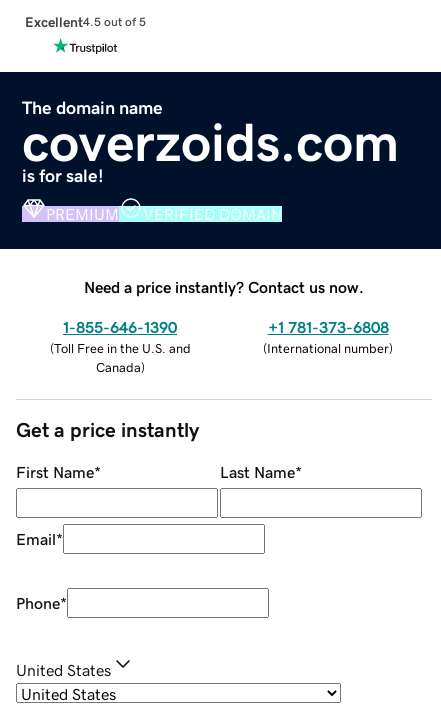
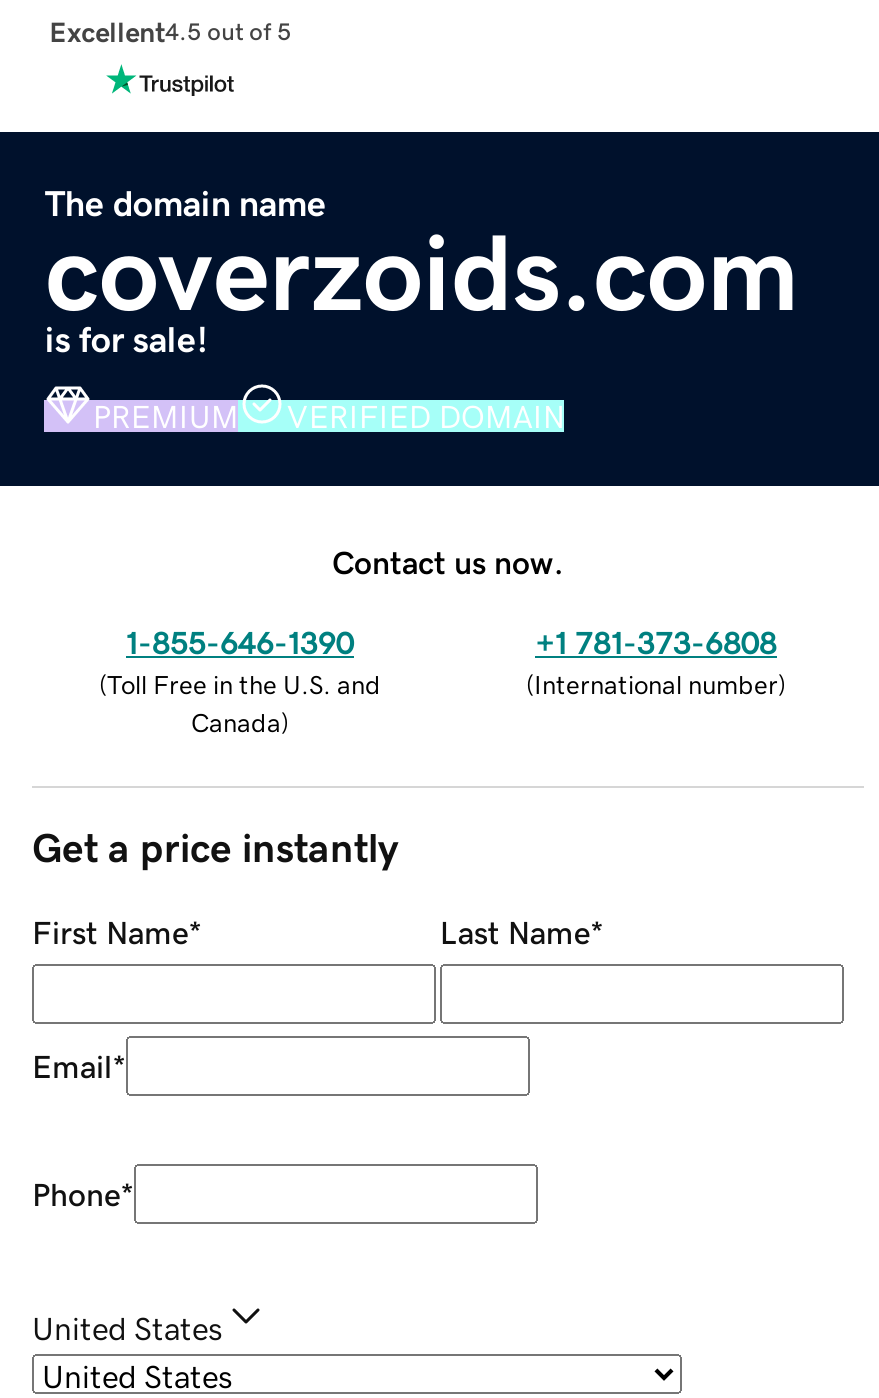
- Need a price instantly? Contact us now.
+ Contact us now.
